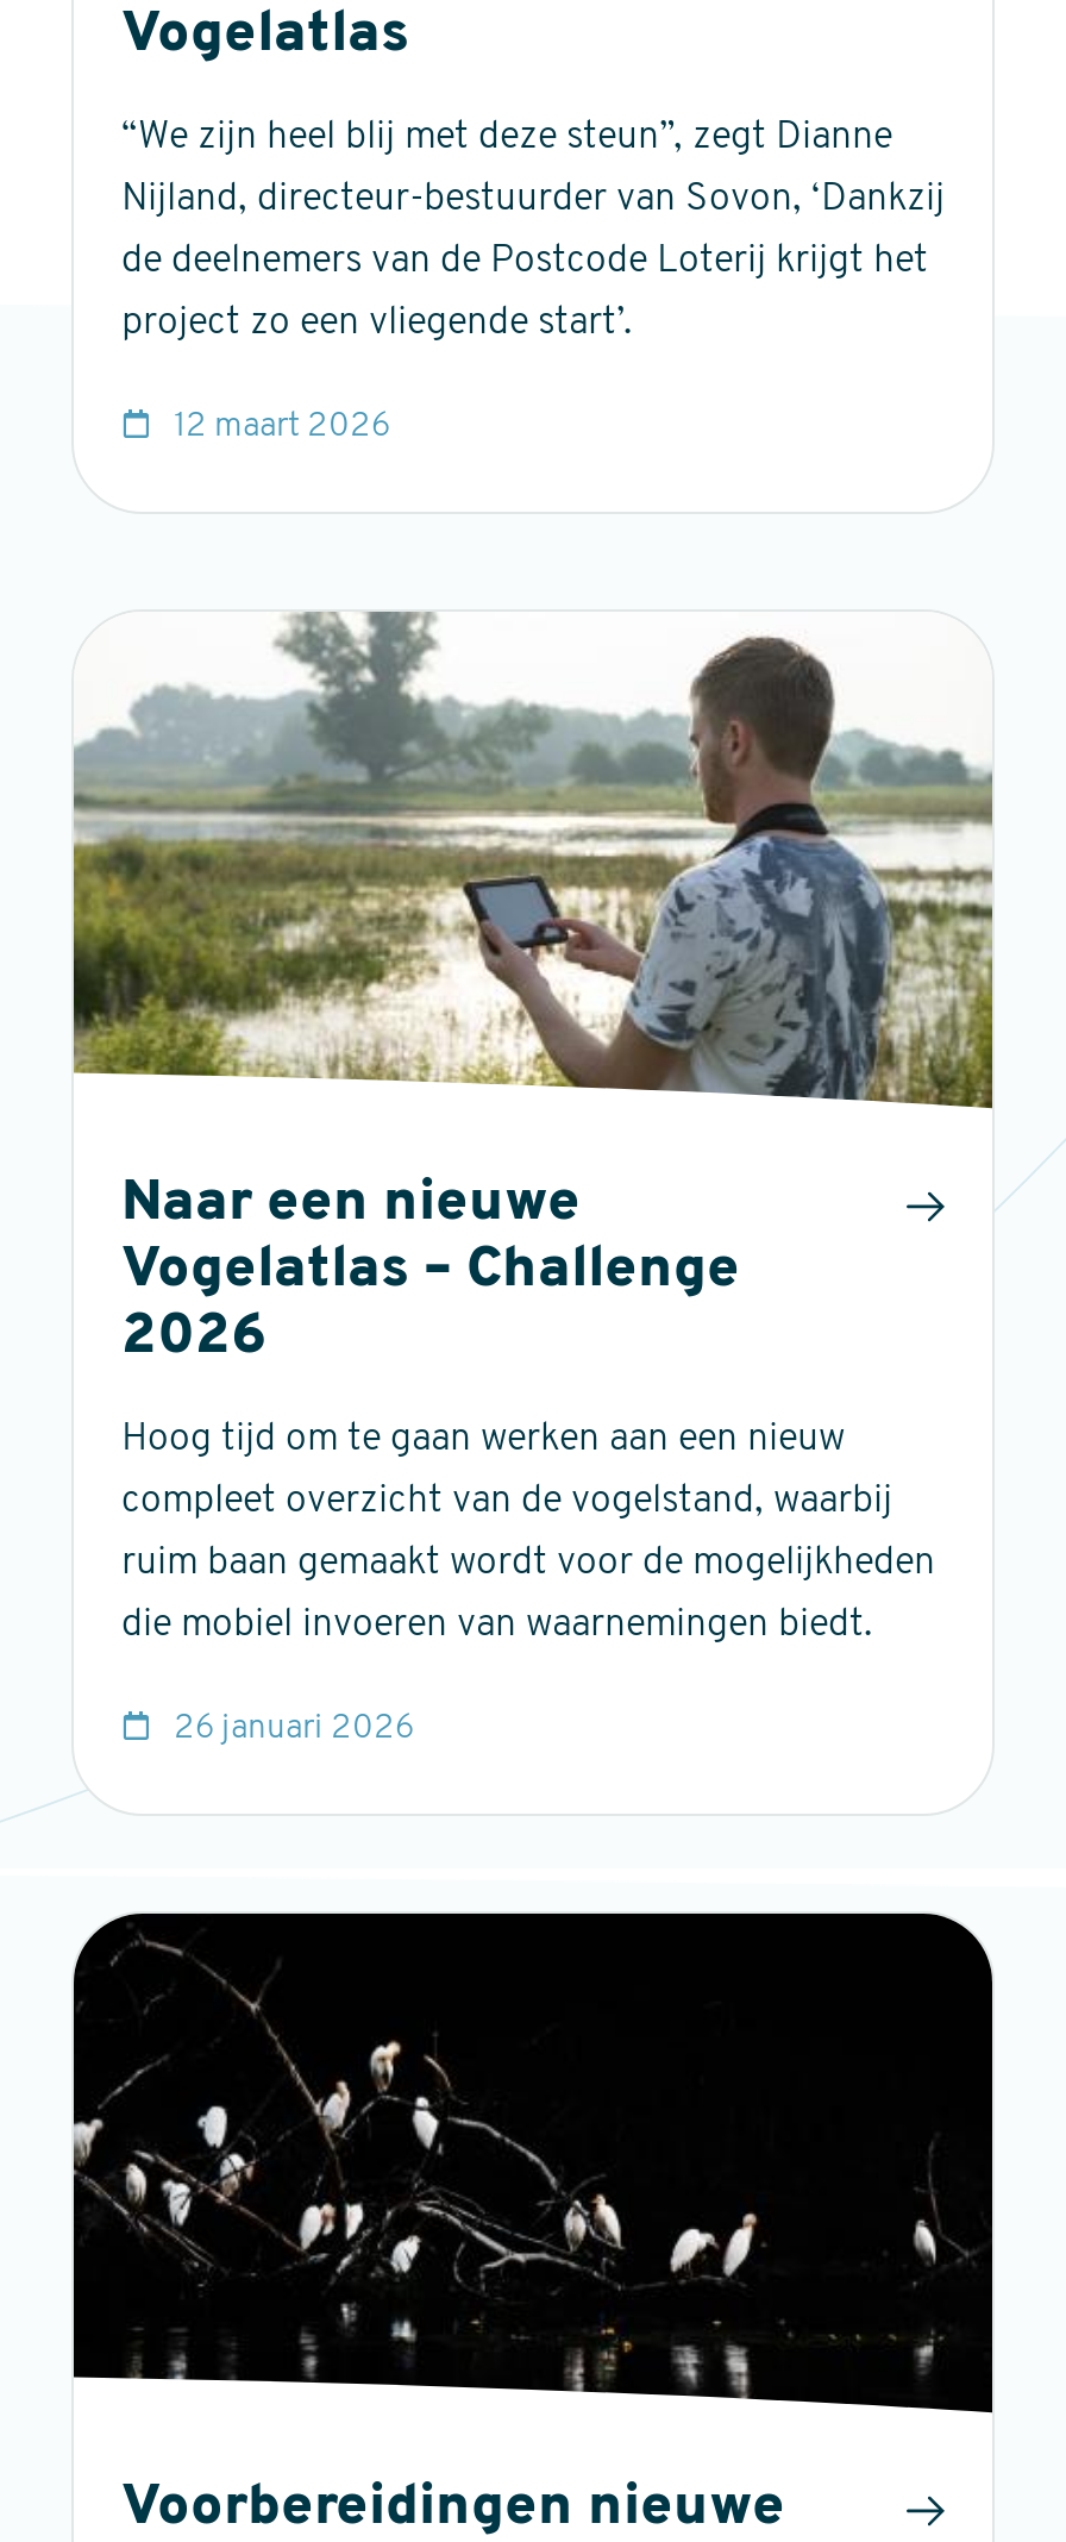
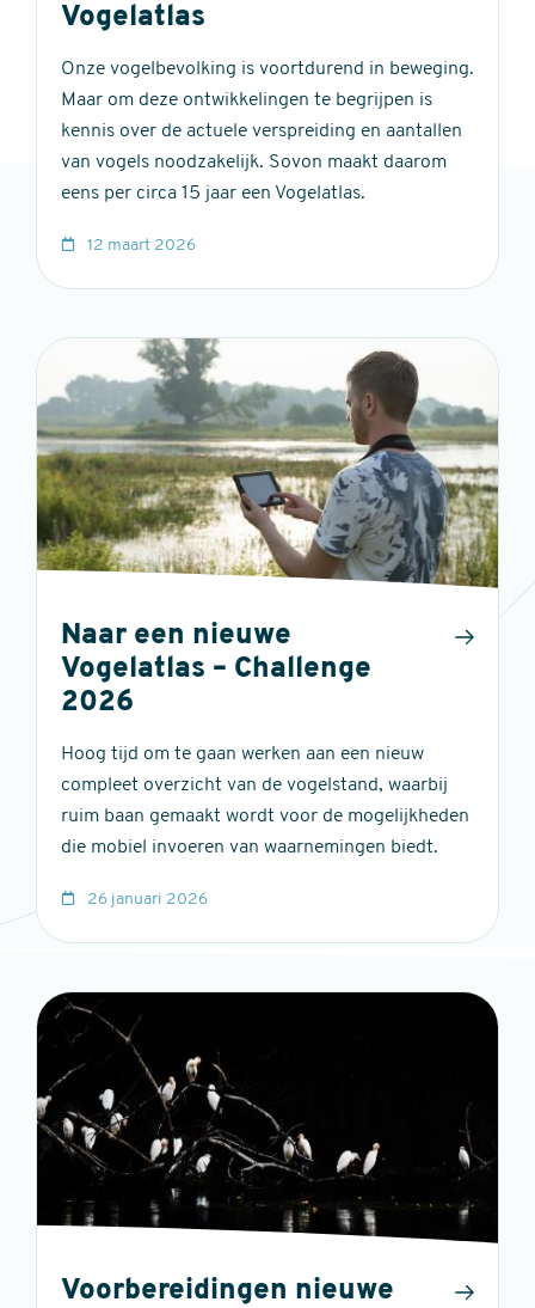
- “We zijn heel blij met deze steun”, zegt Dianne
- Nijland, directeur-bestuurder van Sovon, ‘Dankzij
- de deelnemers van de Postcode Loterij krijgt het
- project zo een vliegende start’.
+ Onze vogelbevolking is voortdurend in beweging.
+ Maar om deze ontwikkelingen te begrijpen is
+ kennis over de actuele verspreiding en aantallen
+ van vogels noodzakelijk. Sovon maakt daarom
+ eens per circa 15 jaar een Vogelatlas.
